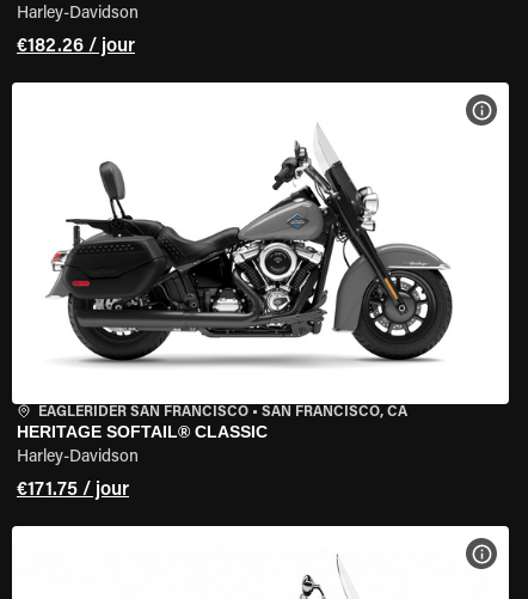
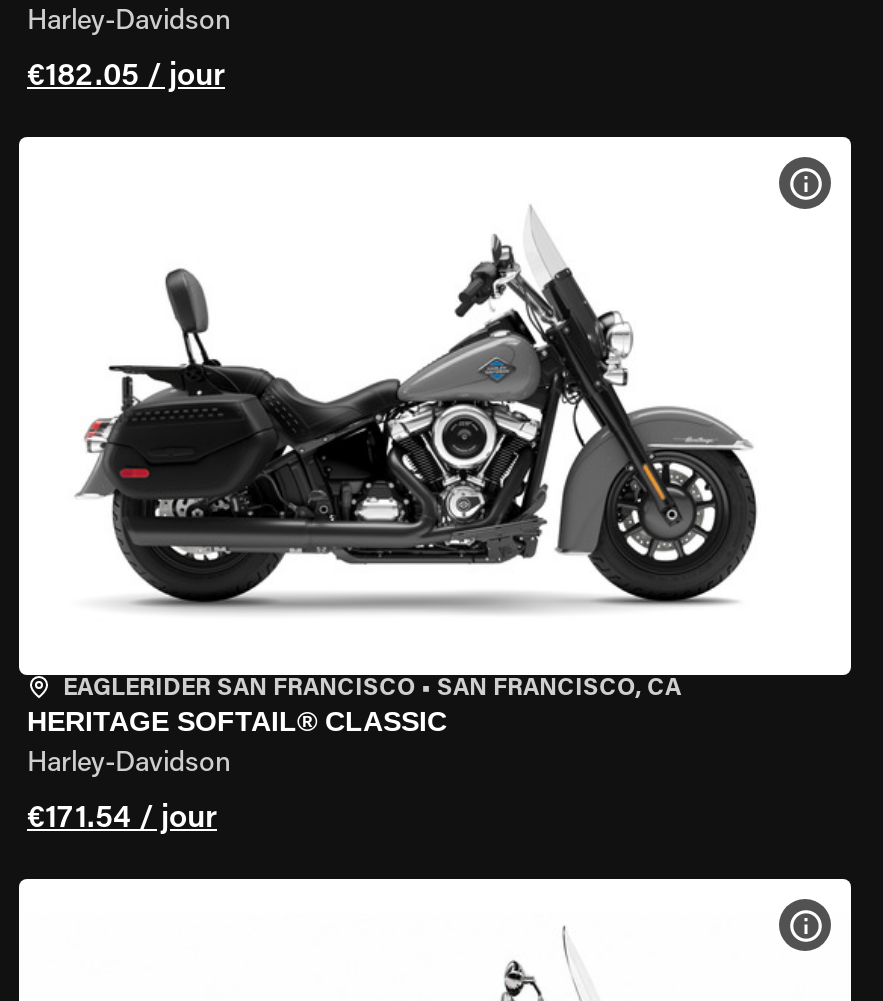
- €182.26 / jour
+ €182.05 / jour

- €171.75 / jour
+ €171.54 / jour
